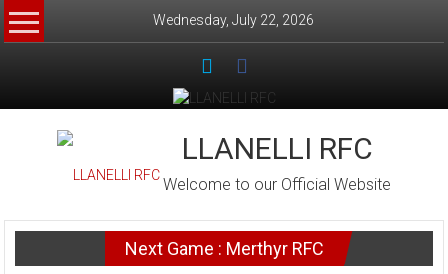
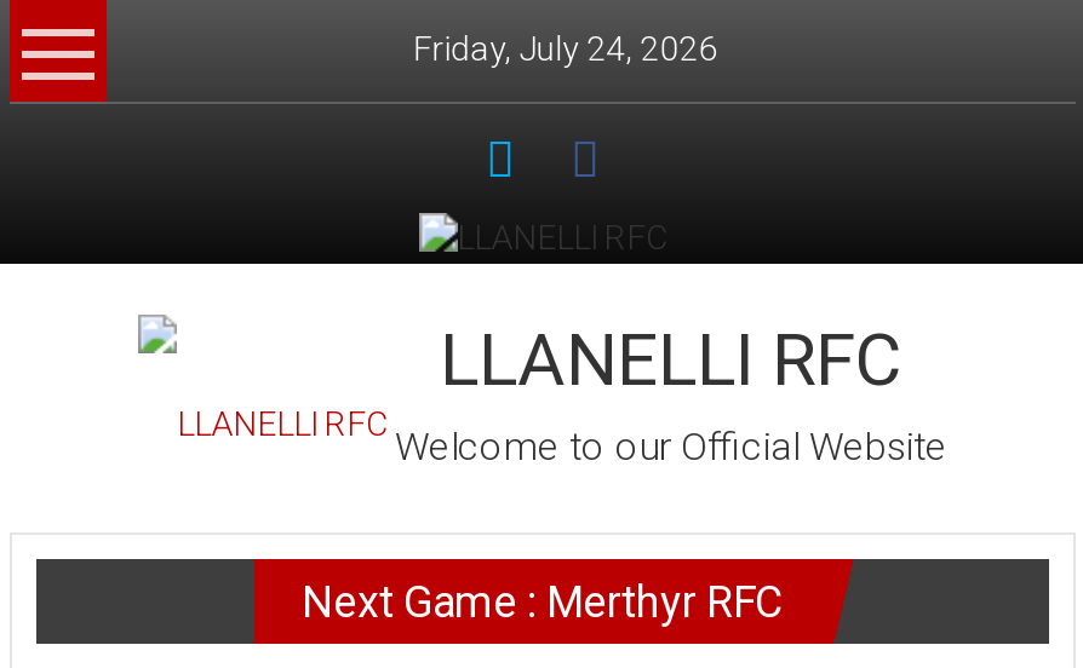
- Wednesday, July 22, 2026
+ Friday, July 24, 2026
